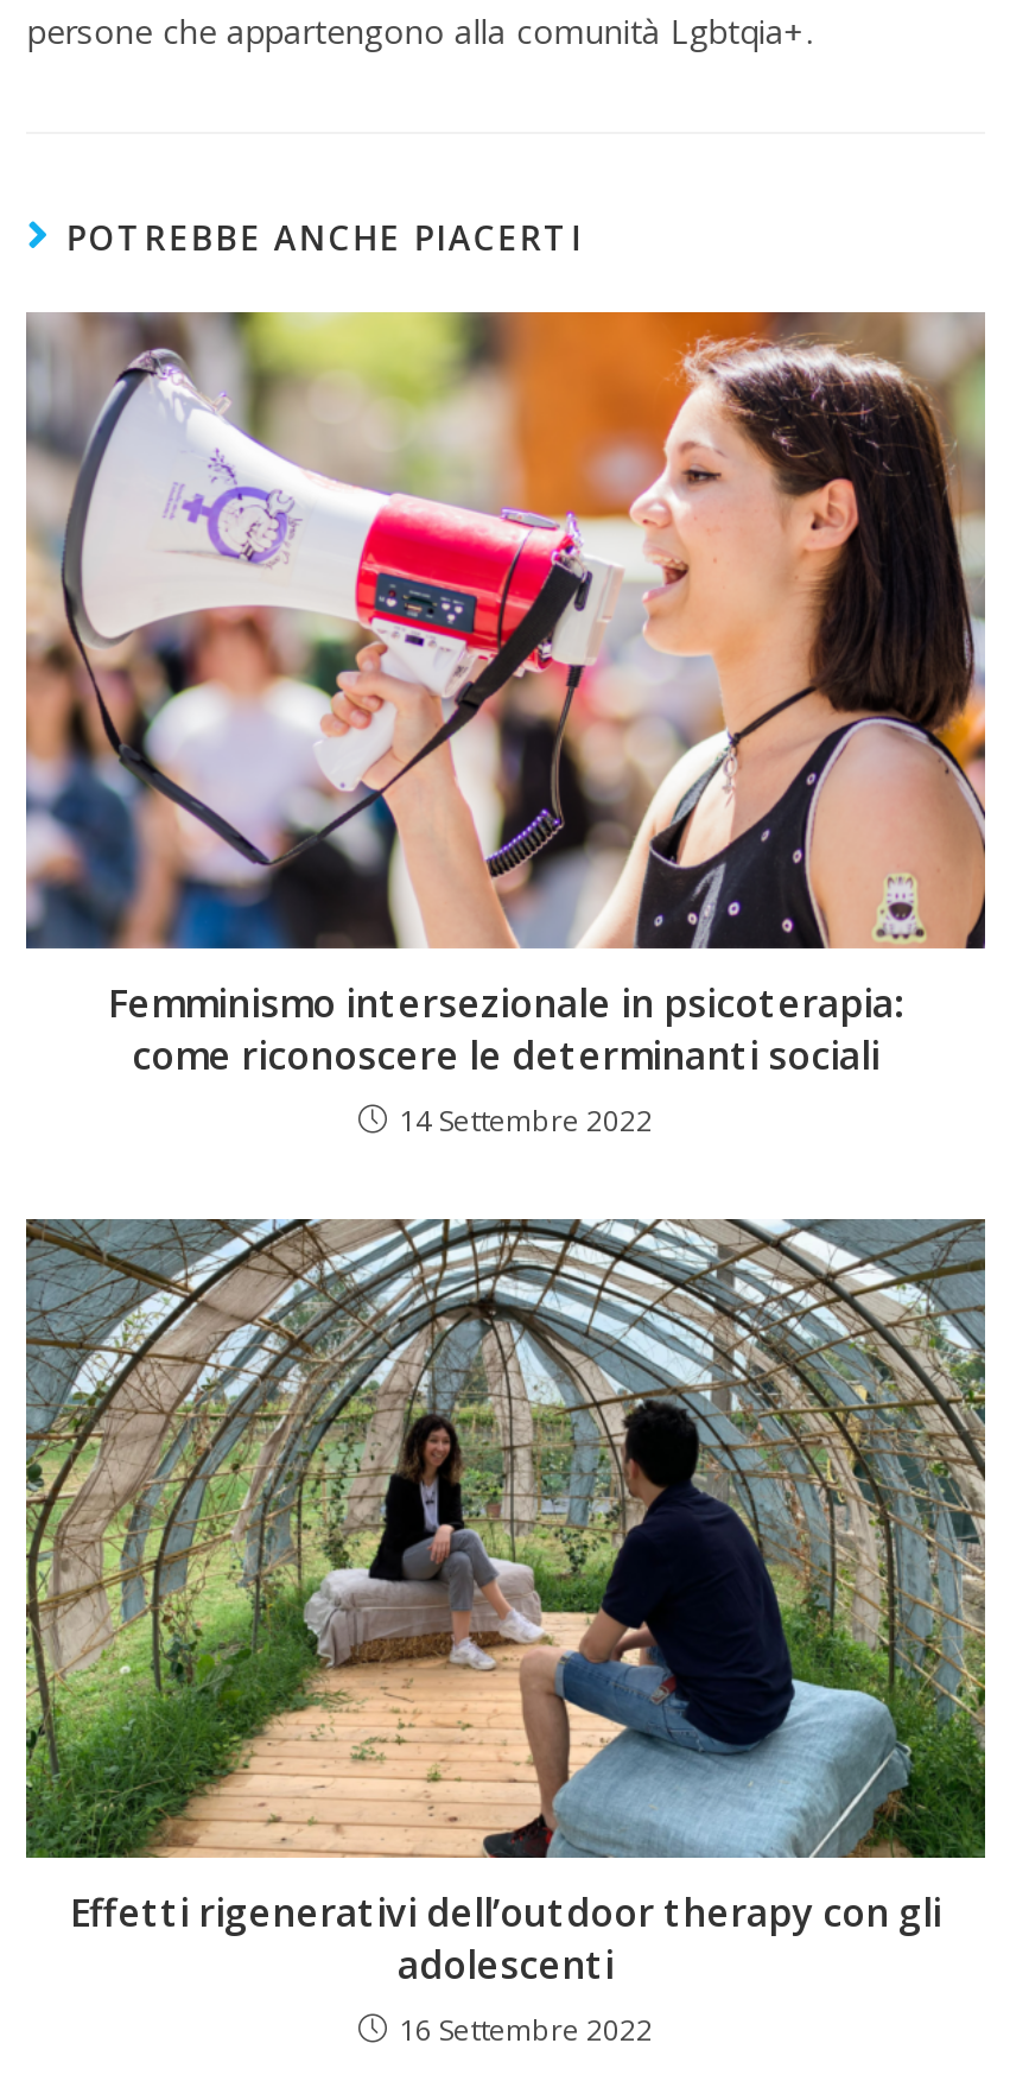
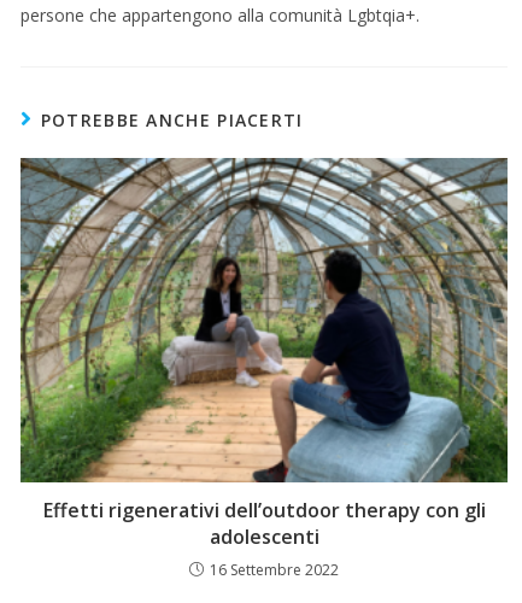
- [image]
- Femminismo intersezionale in psicoterapia:
- come riconoscere le determinanti sociali
- 14 Settembre 2022
